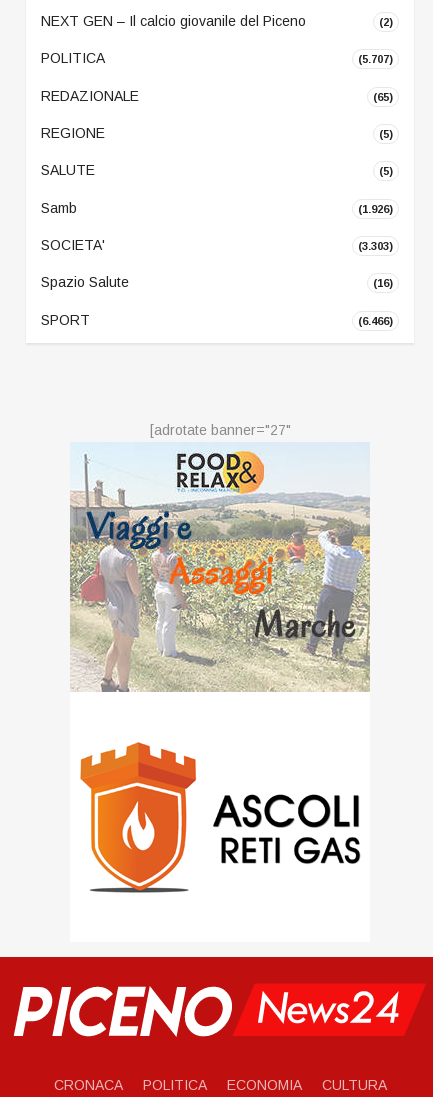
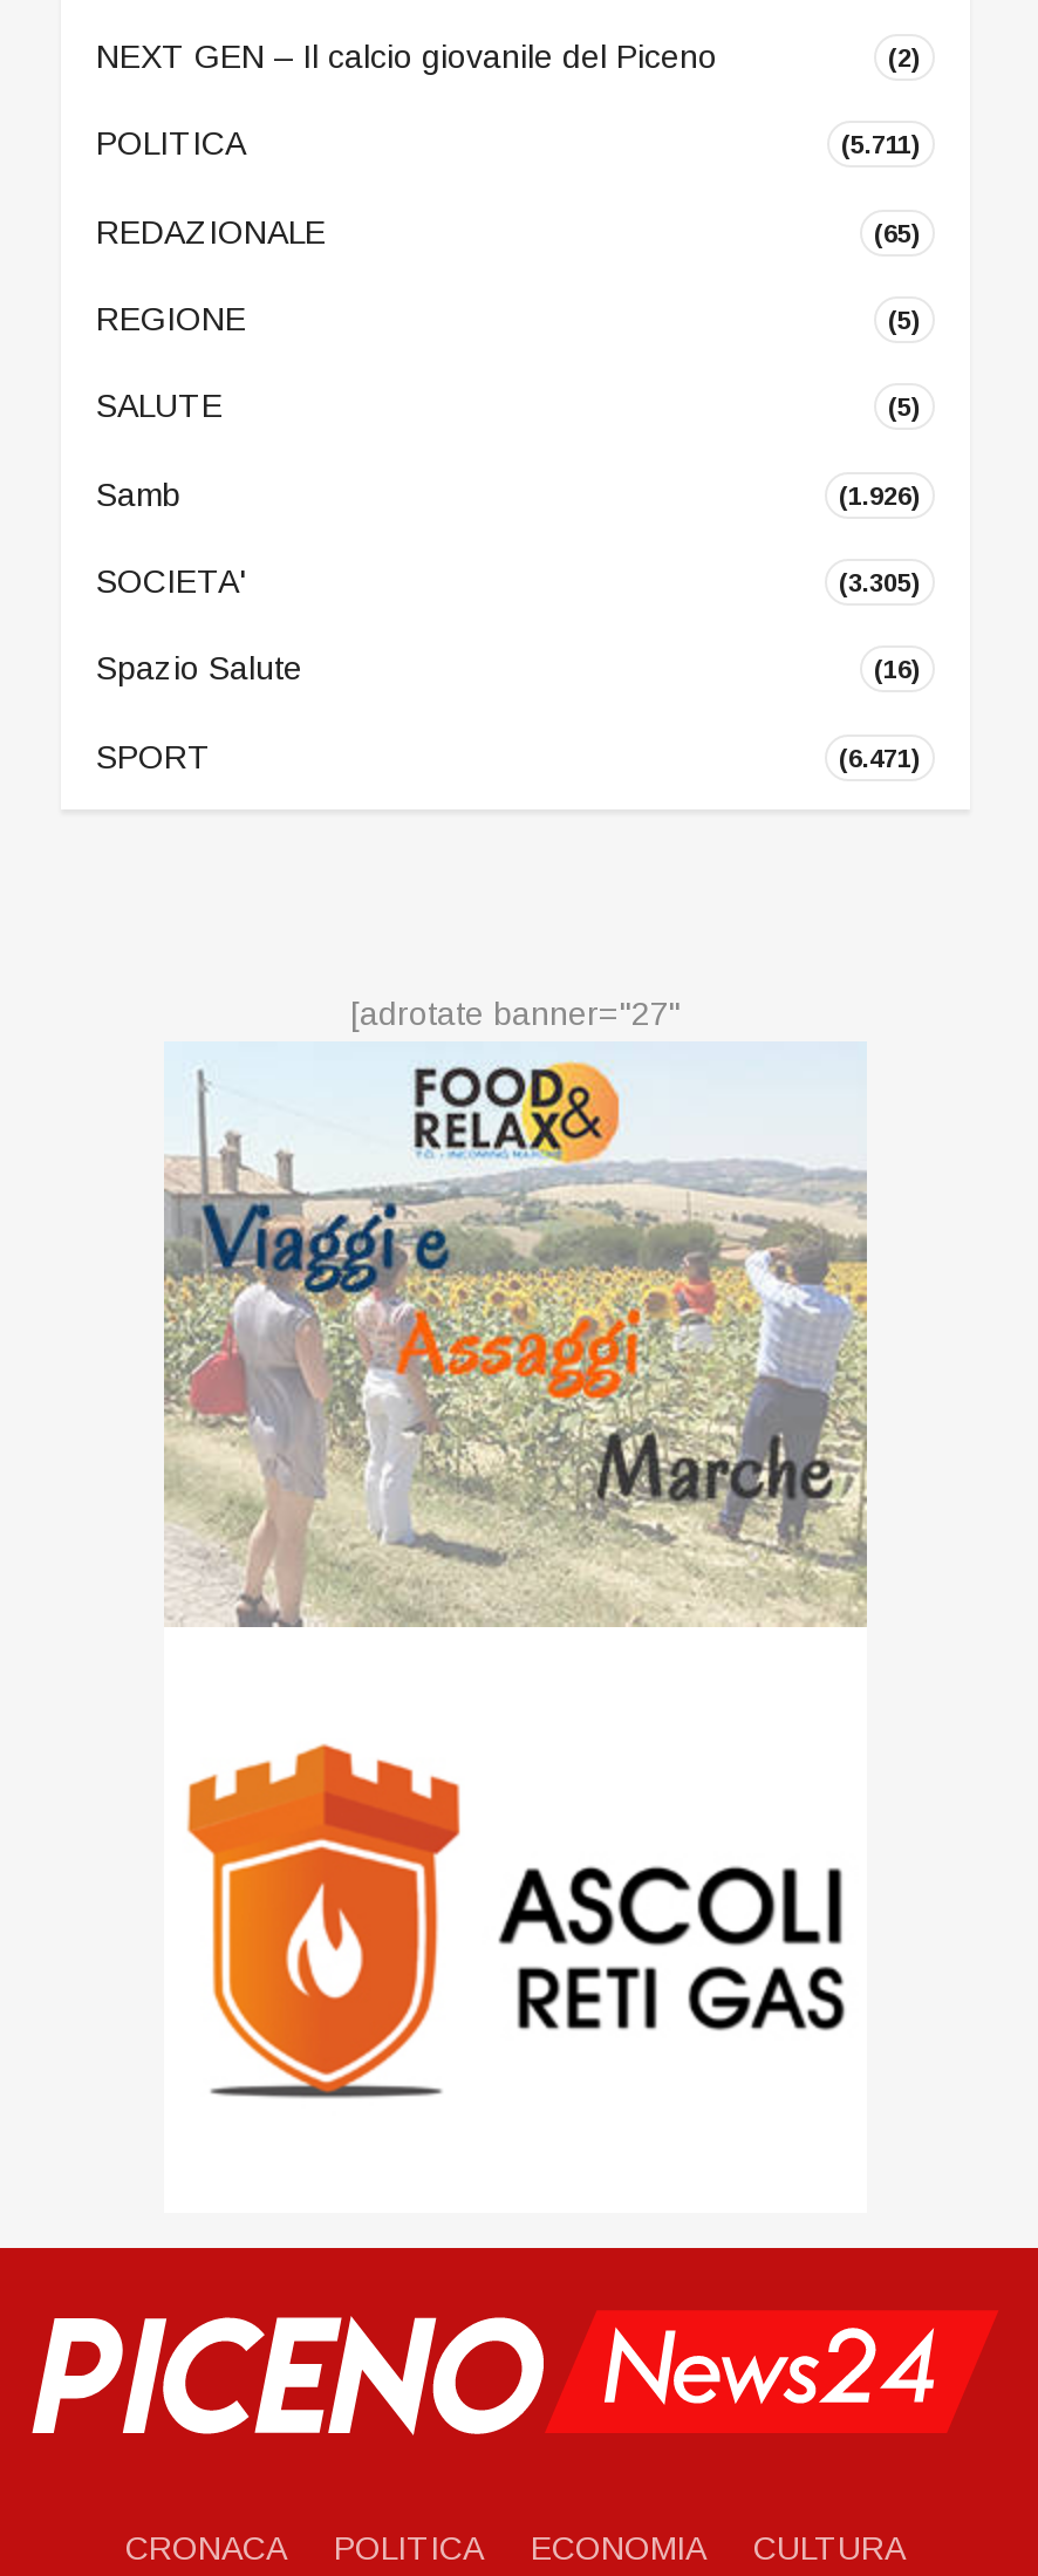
- (5.707)
+ (5.711)

- (3.303)
+ (3.305)

- (6.466)
+ (6.471)
